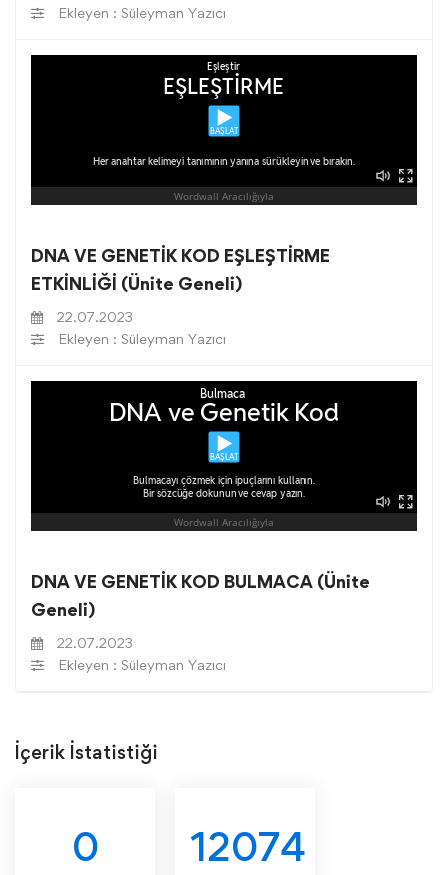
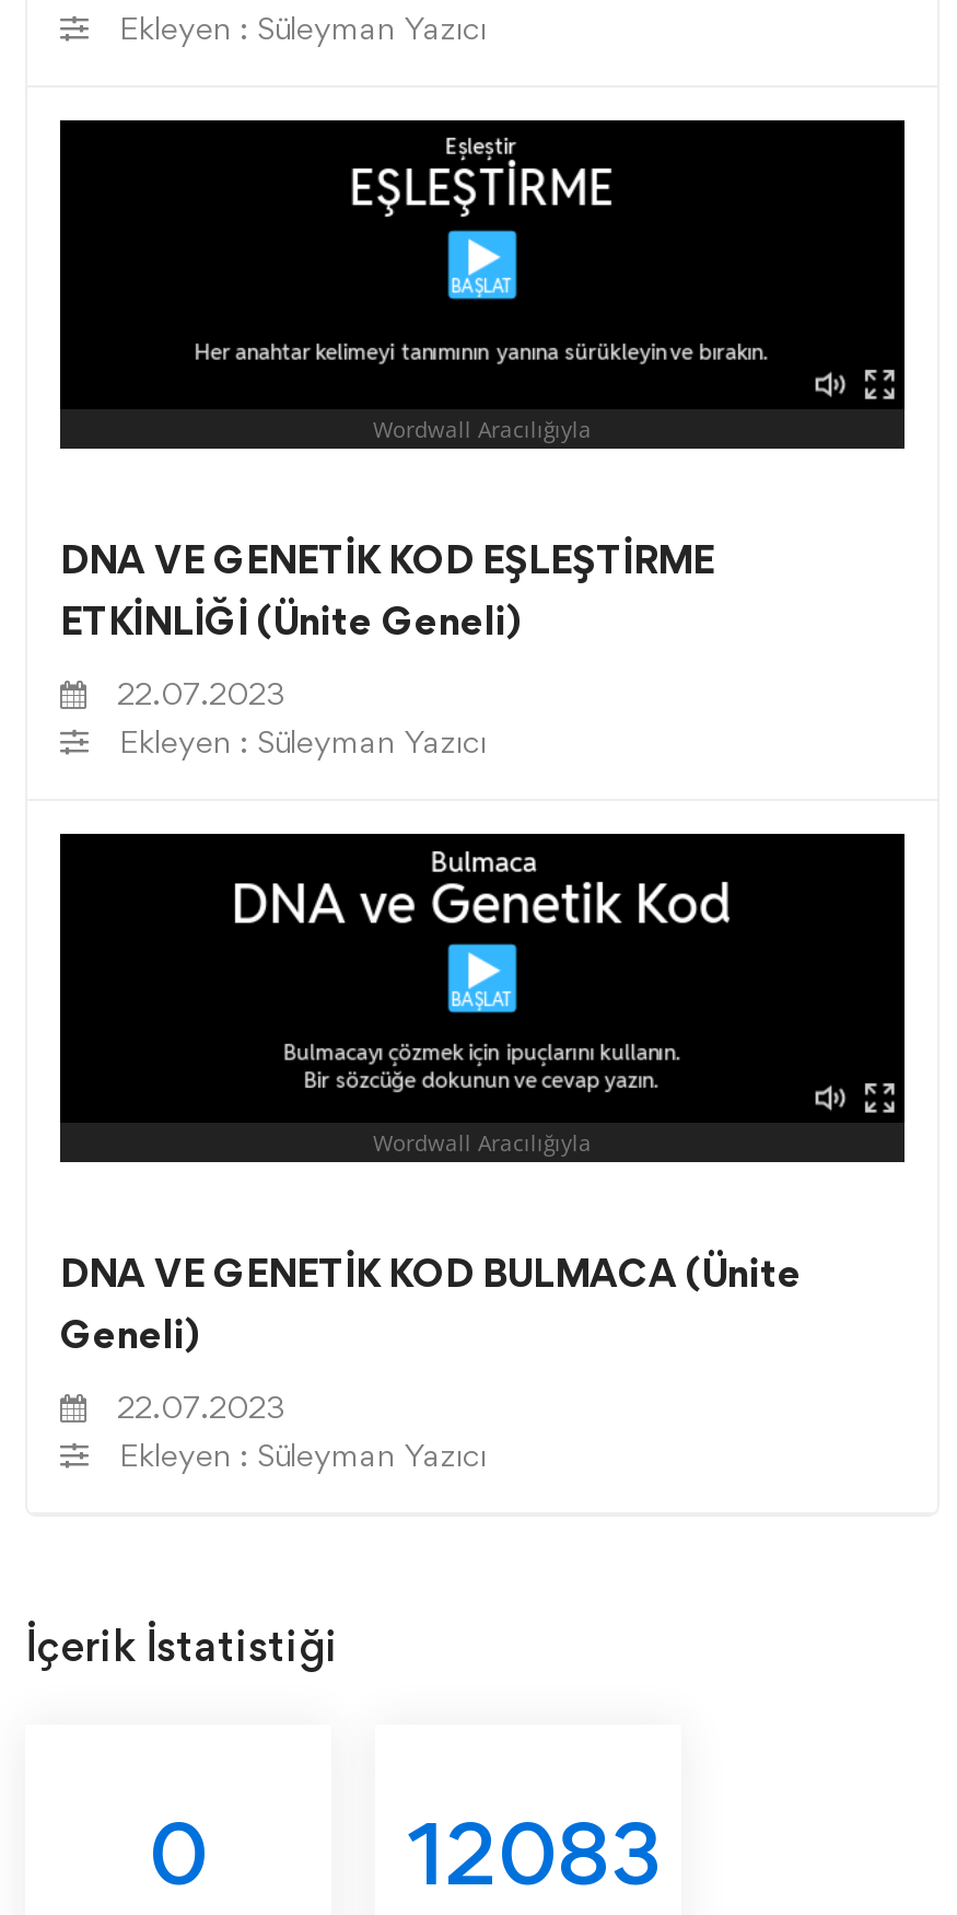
- 12074
+ 12083
